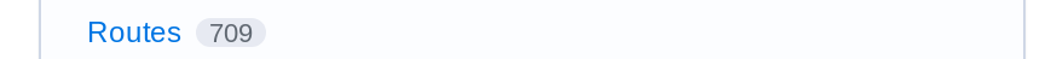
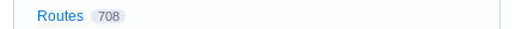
- Routes 709
+ Routes 708
